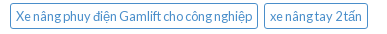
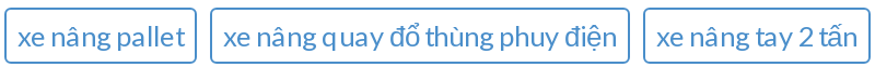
- Xe nâng phuy điện Gamlift cho công nghiệp
+ xe nâng pallet
+ xe nâng quay đổ thùng phuy điện
